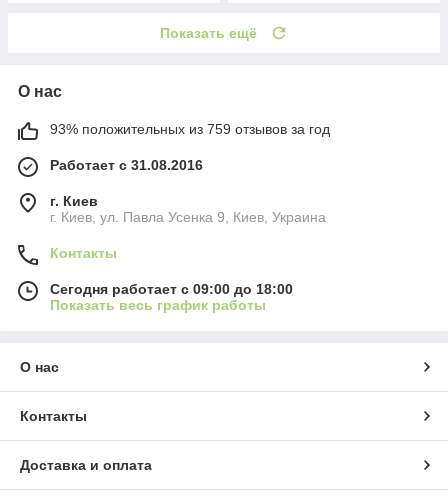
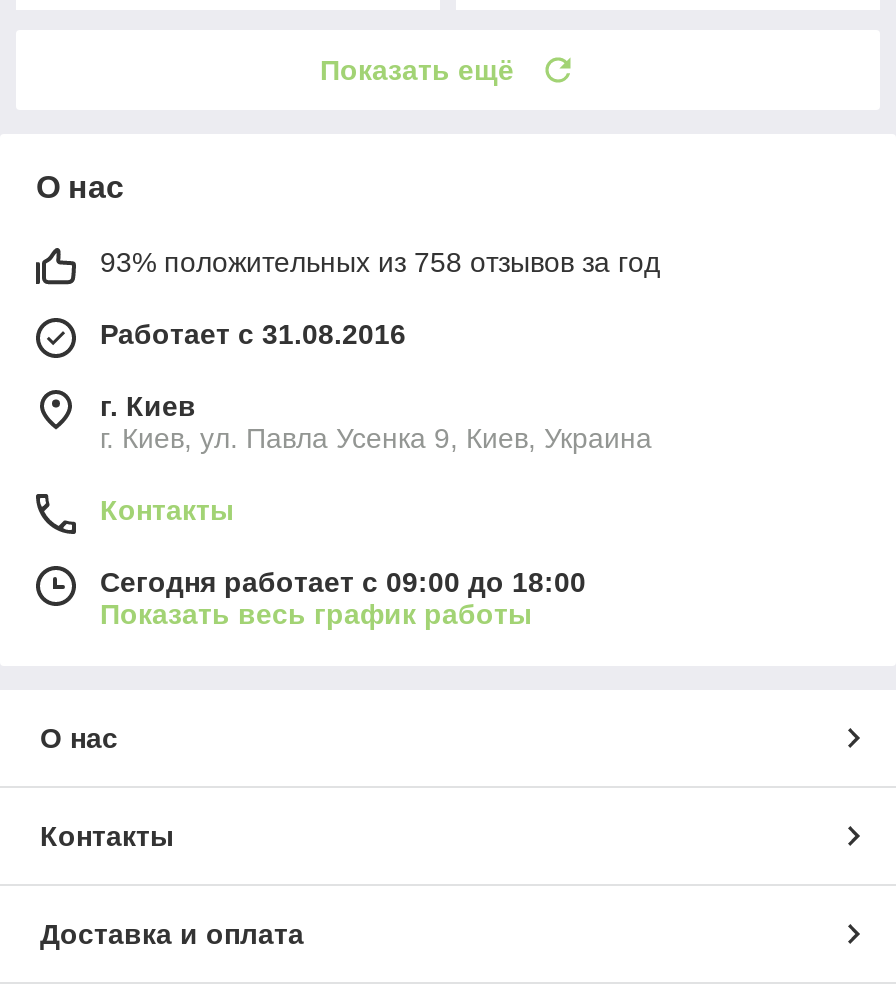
- 93% положительных из 759 отзывов за год
+ 93% положительных из 758 отзывов за год
